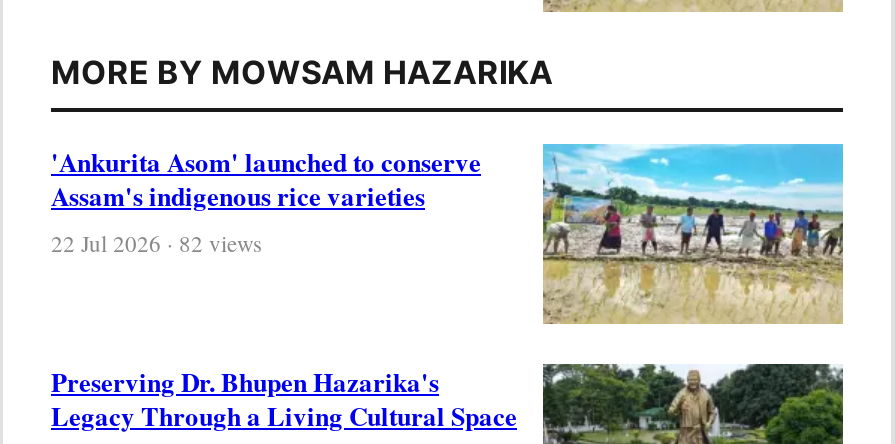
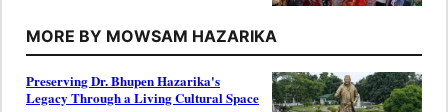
- [image]
- 'Ankurita Asom' launched to conserve
- Assam's indigenous rice varieties
- 22 Jul 2026 · 82 views
